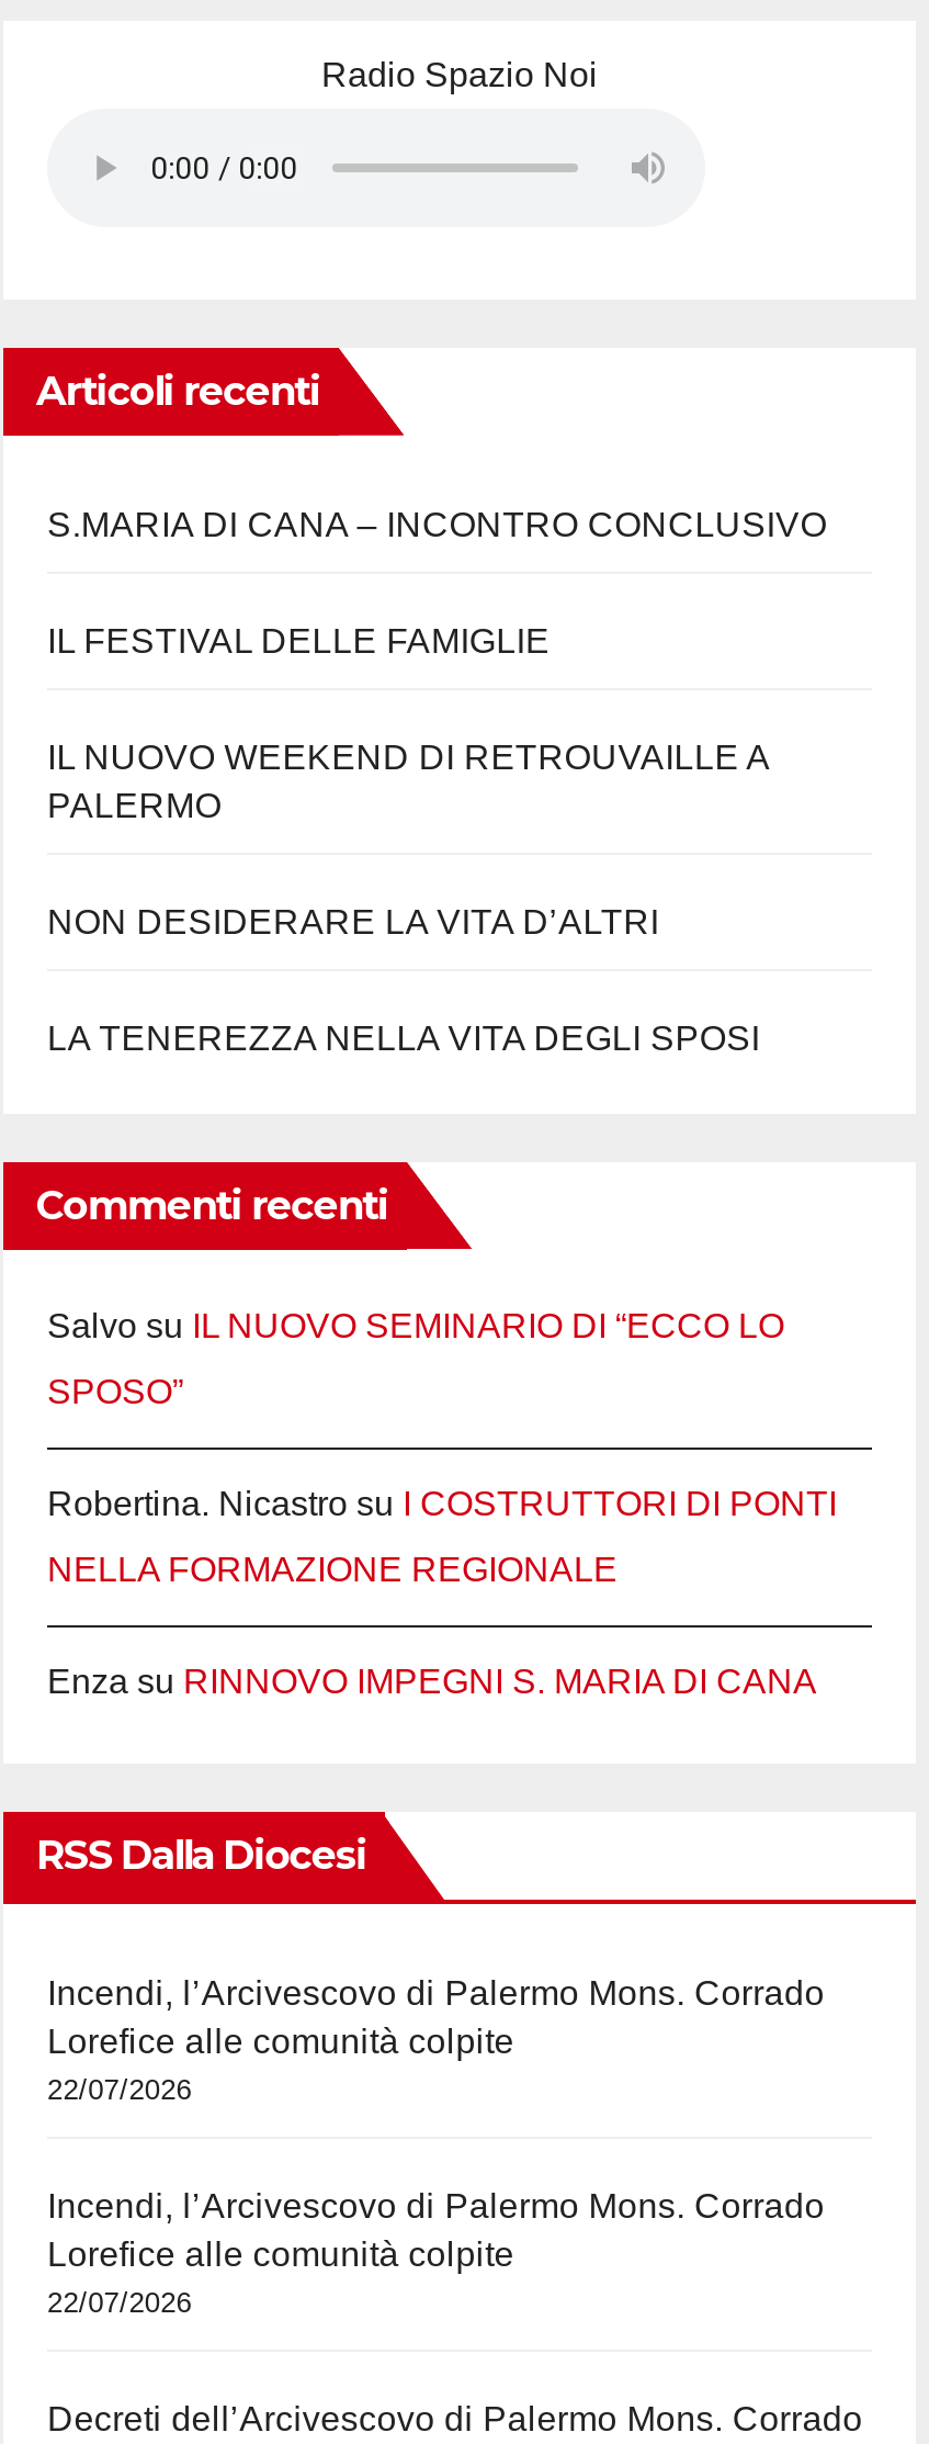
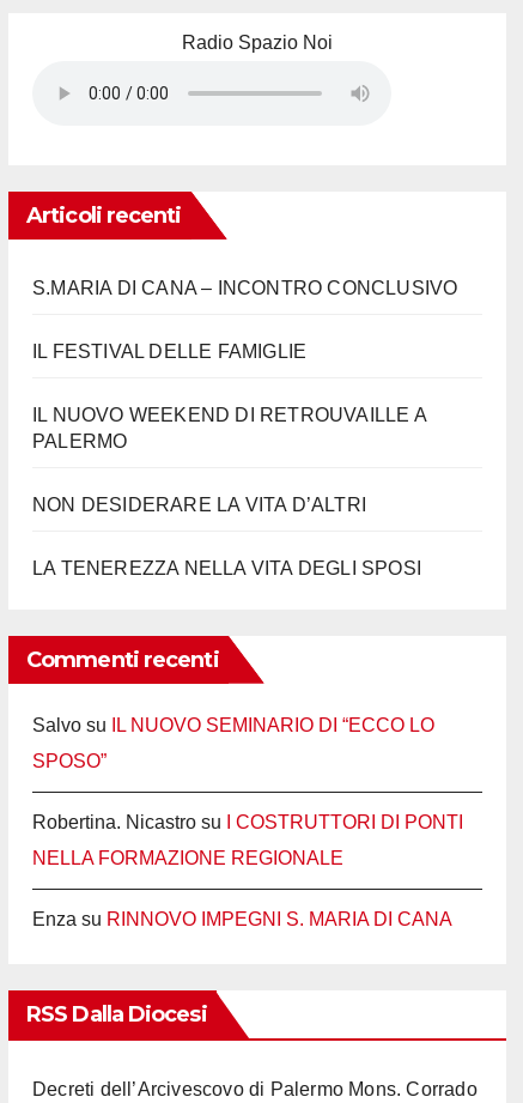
- Incendi, l’Arcivescovo di Palermo Mons. Corrado
- Lorefice alle comunità colpite
- 22/07/2026
- Incendi, l’Arcivescovo di Palermo Mons. Corrado
- Lorefice alle comunità colpite
- 22/07/2026
